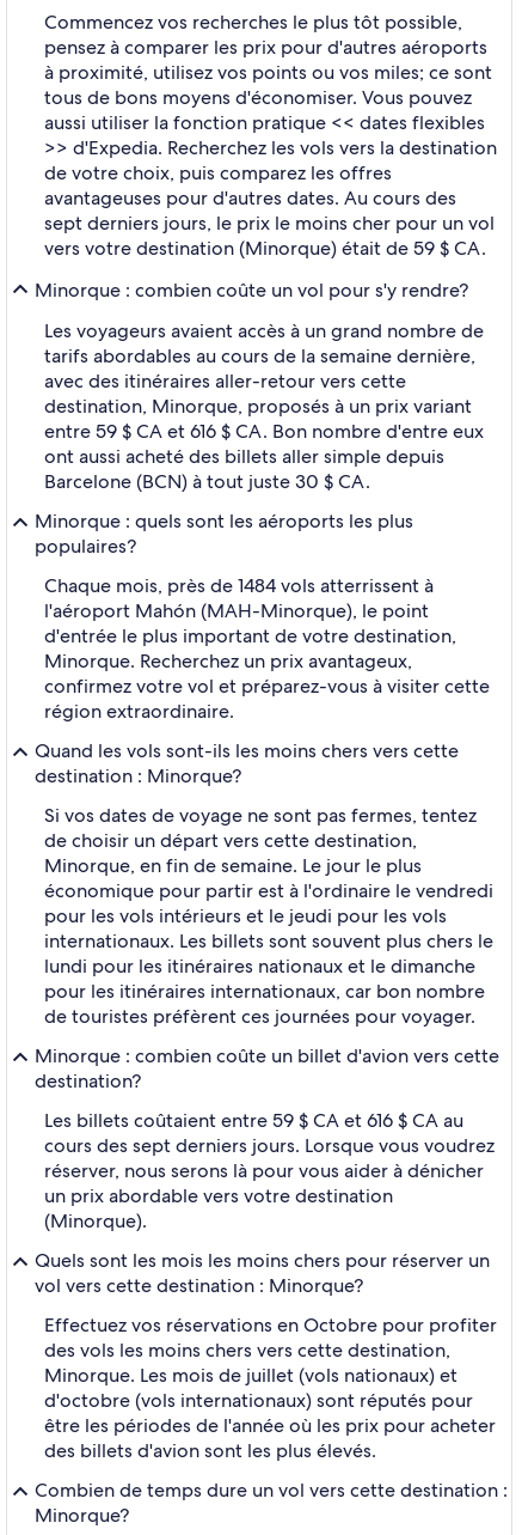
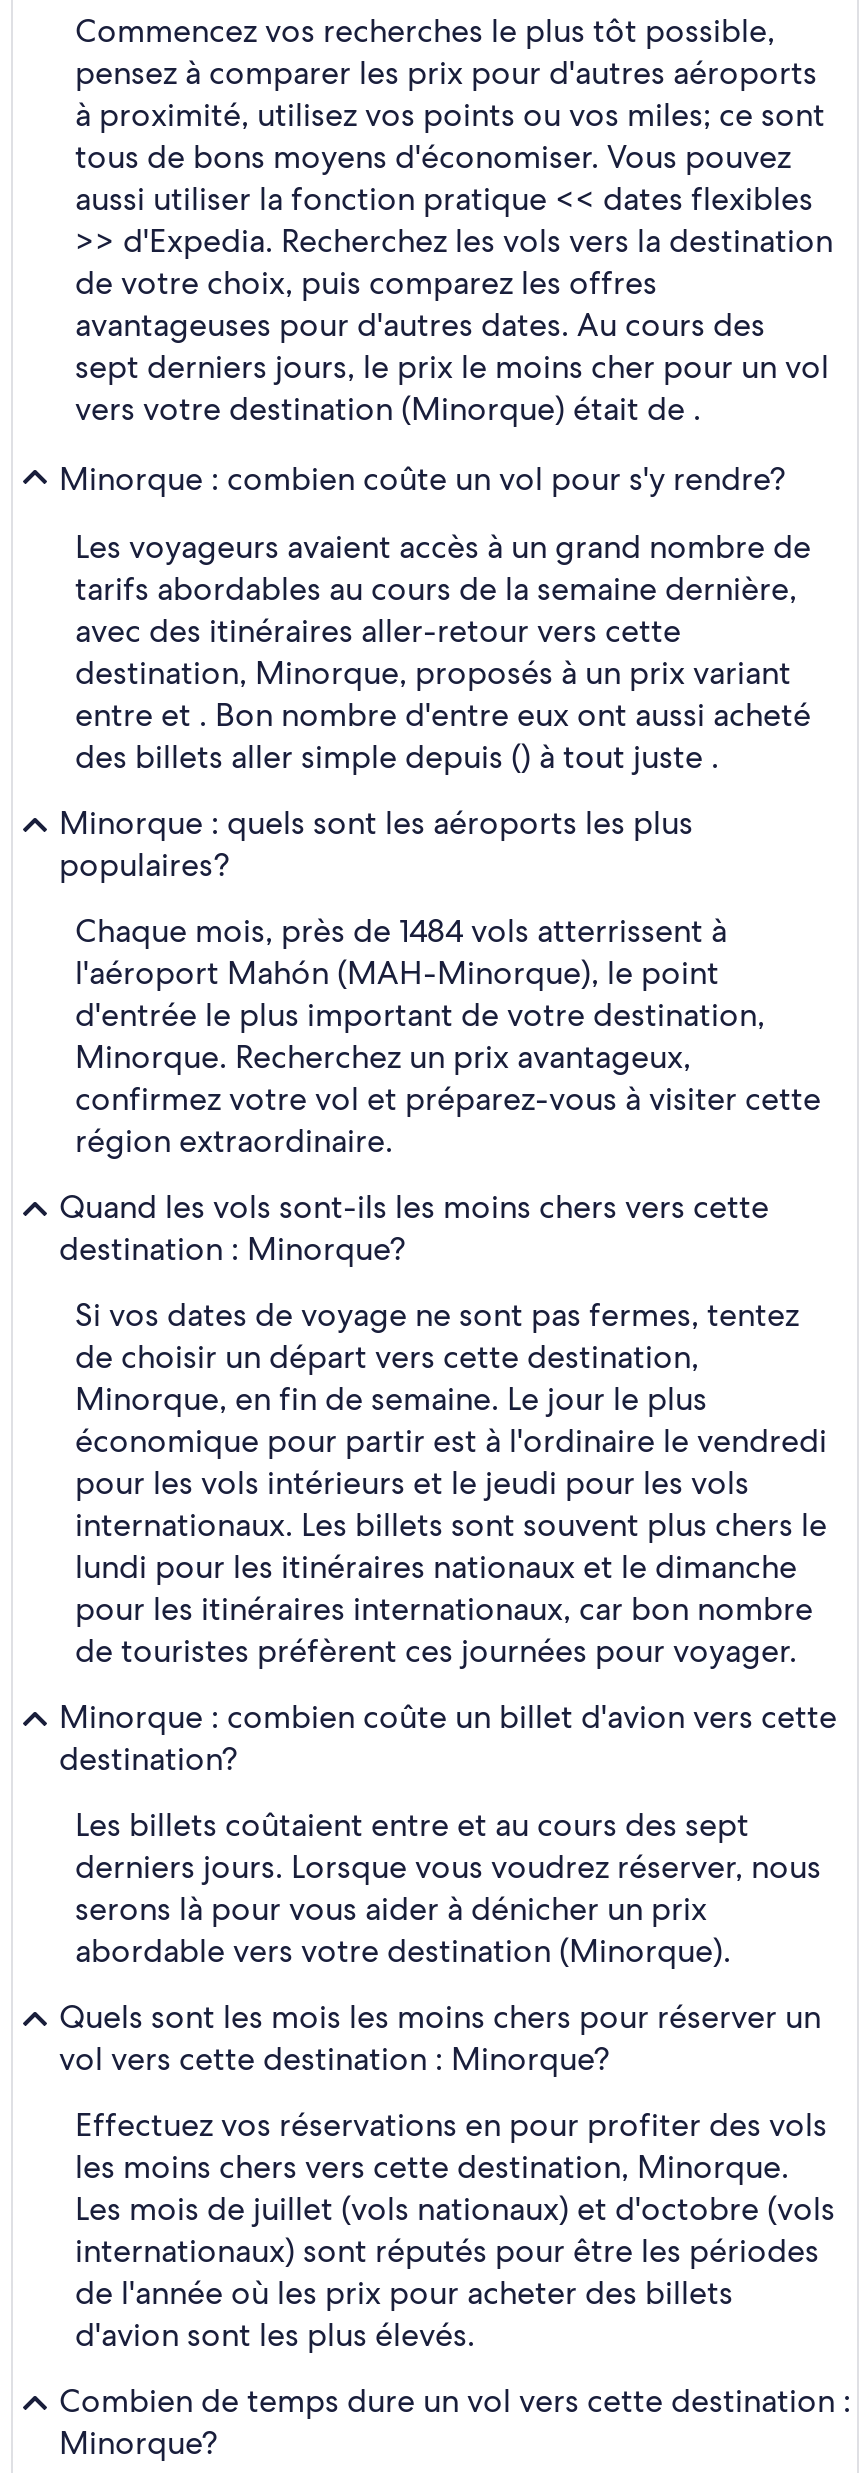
- vers votre destination (Minorque) était de 59 $ CA.
+ vers votre destination (Minorque) était de .

- entre 59 $ CA et 616 $ CA. Bon nombre d'entre eux
- ont aussi acheté des billets aller simple depuis
- Barcelone (BCN) à tout juste 30 $ CA.
+ entre et . Bon nombre d'entre eux ont aussi acheté
+ des billets aller simple depuis () à tout juste .

- Les billets coûtaient entre 59 $ CA et 616 $ CA au
- cours des sept derniers jours. Lorsque vous voudrez
- réserver, nous serons là pour vous aider à dénicher
- un prix abordable vers votre destination
- (Minorque).
+ Les billets coûtaient entre et au cours des sept
+ derniers jours. Lorsque vous voudrez réserver, nous
+ serons là pour vous aider à dénicher un prix
+ abordable vers votre destination (Minorque).

- Effectuez vos réservations en Octobre pour profiter
- des vols les moins chers vers cette destination,
- Minorque. Les mois de juillet (vols nationaux) et
- d'octobre (vols internationaux) sont réputés pour
- être les périodes de l'année où les prix pour acheter
- des billets d'avion sont les plus élevés.
+ Effectuez vos réservations en pour profiter des vols
+ les moins chers vers cette destination, Minorque.
+ Les mois de juillet (vols nationaux) et d'octobre (vols
+ internationaux) sont réputés pour être les périodes
+ de l'année où les prix pour acheter des billets
+ d'avion sont les plus élevés.
